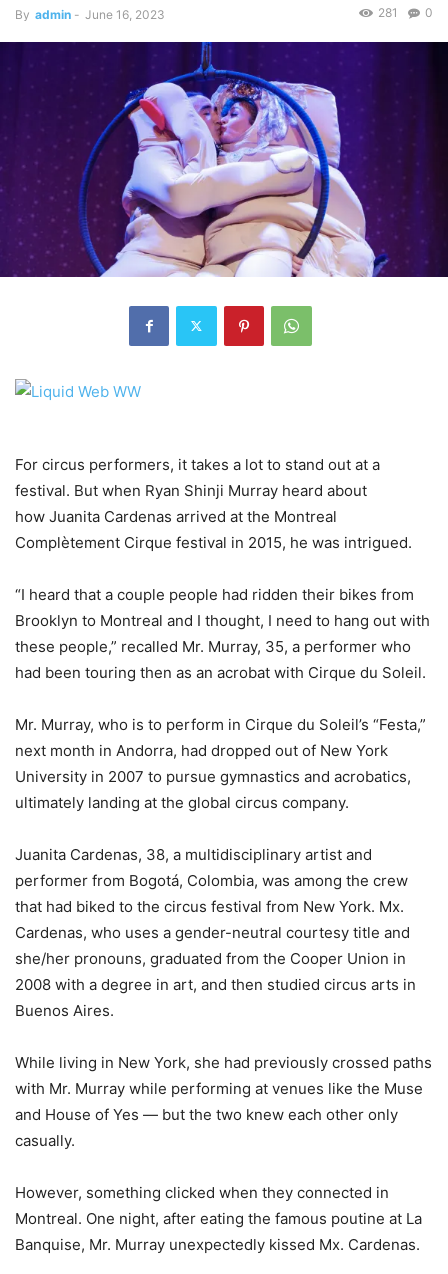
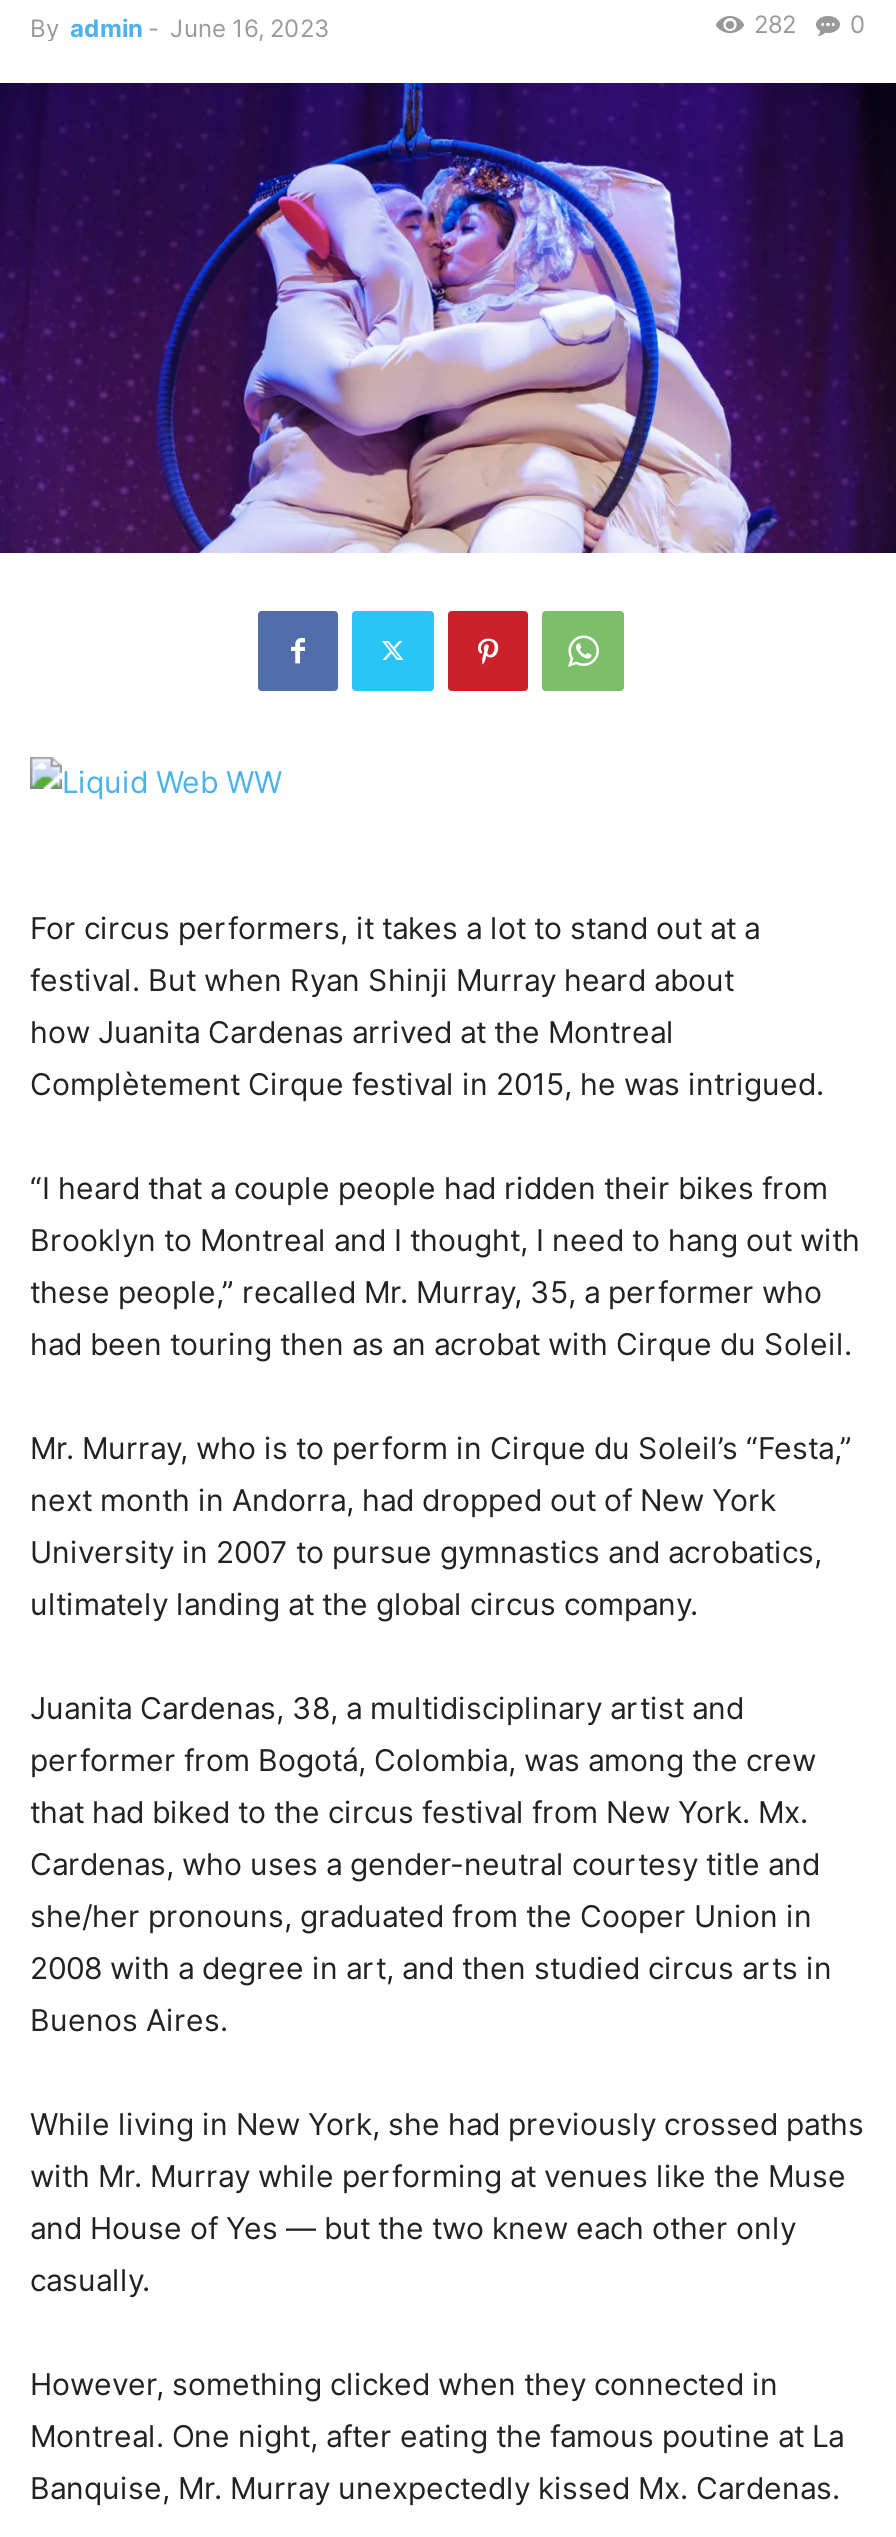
- 281 0
+ 282 0
